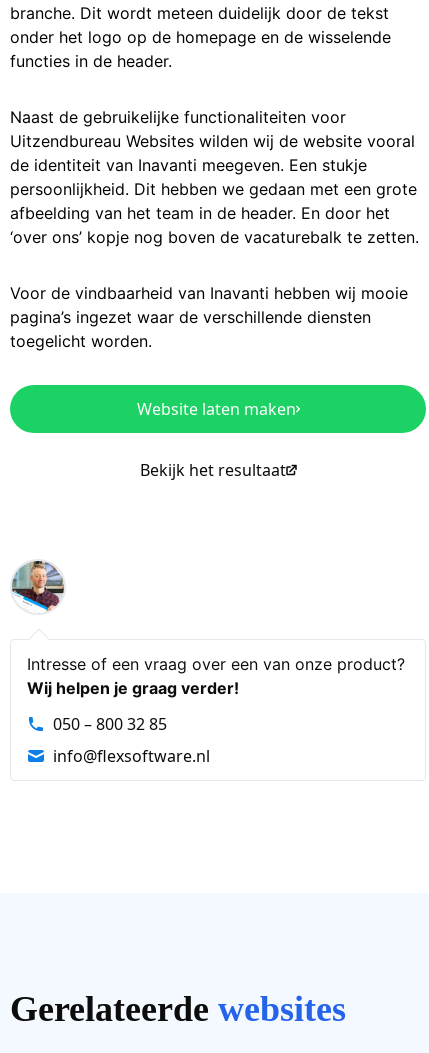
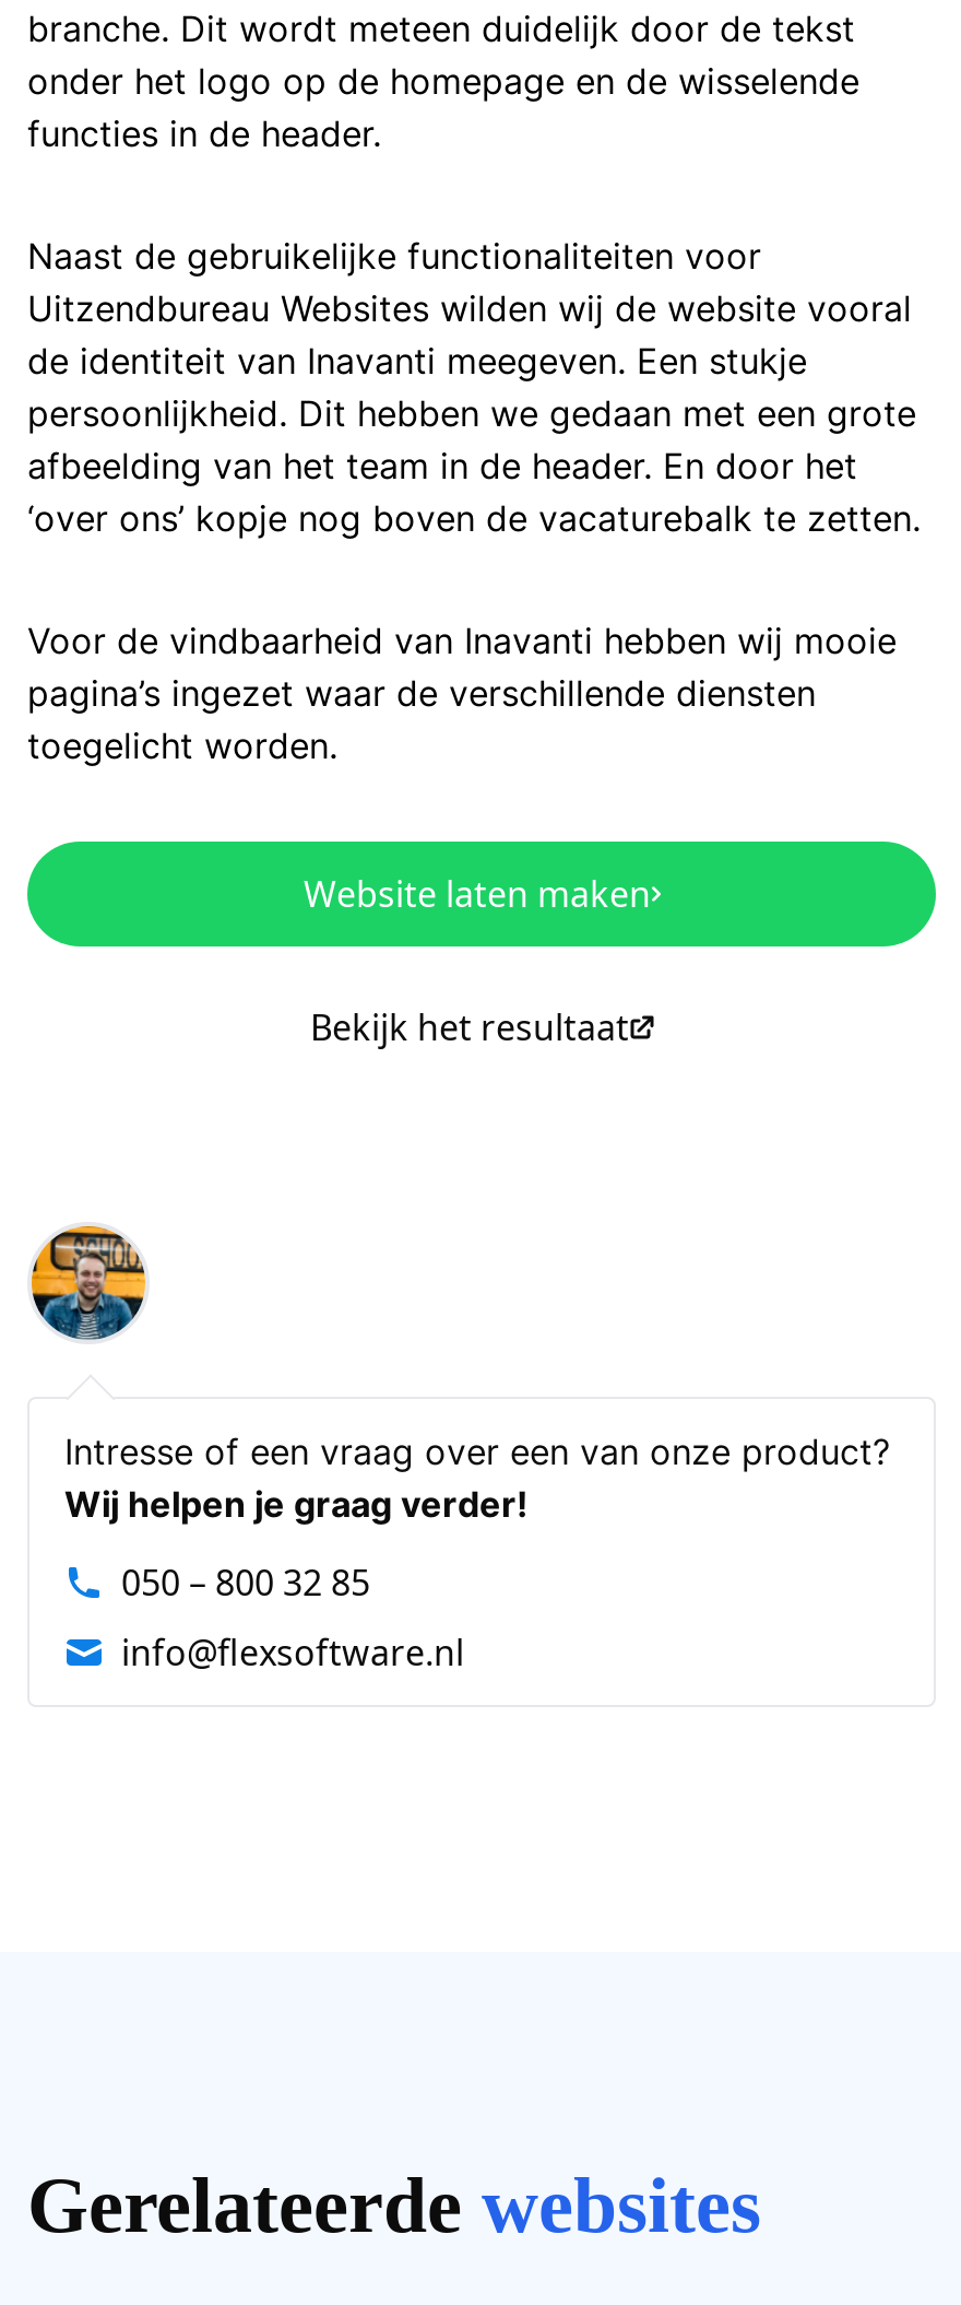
- [image]
+ [image]
